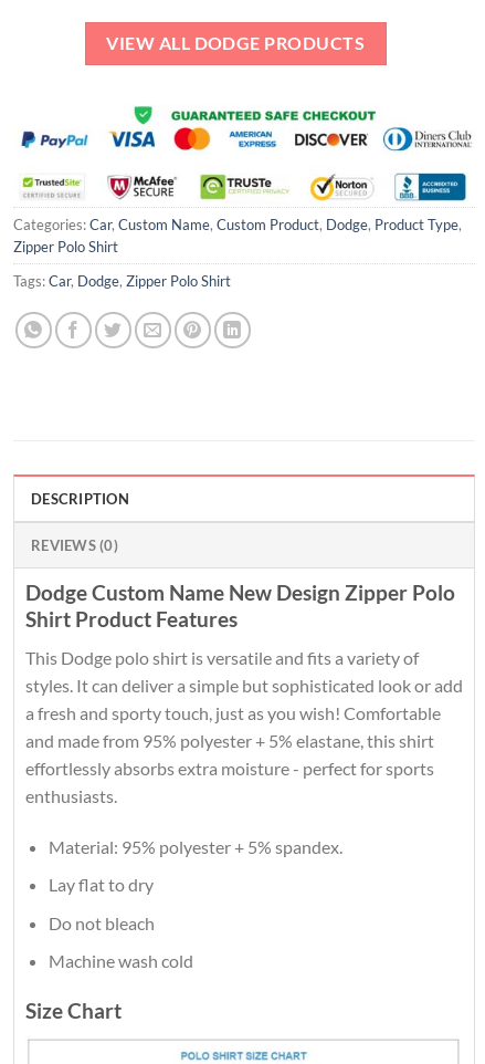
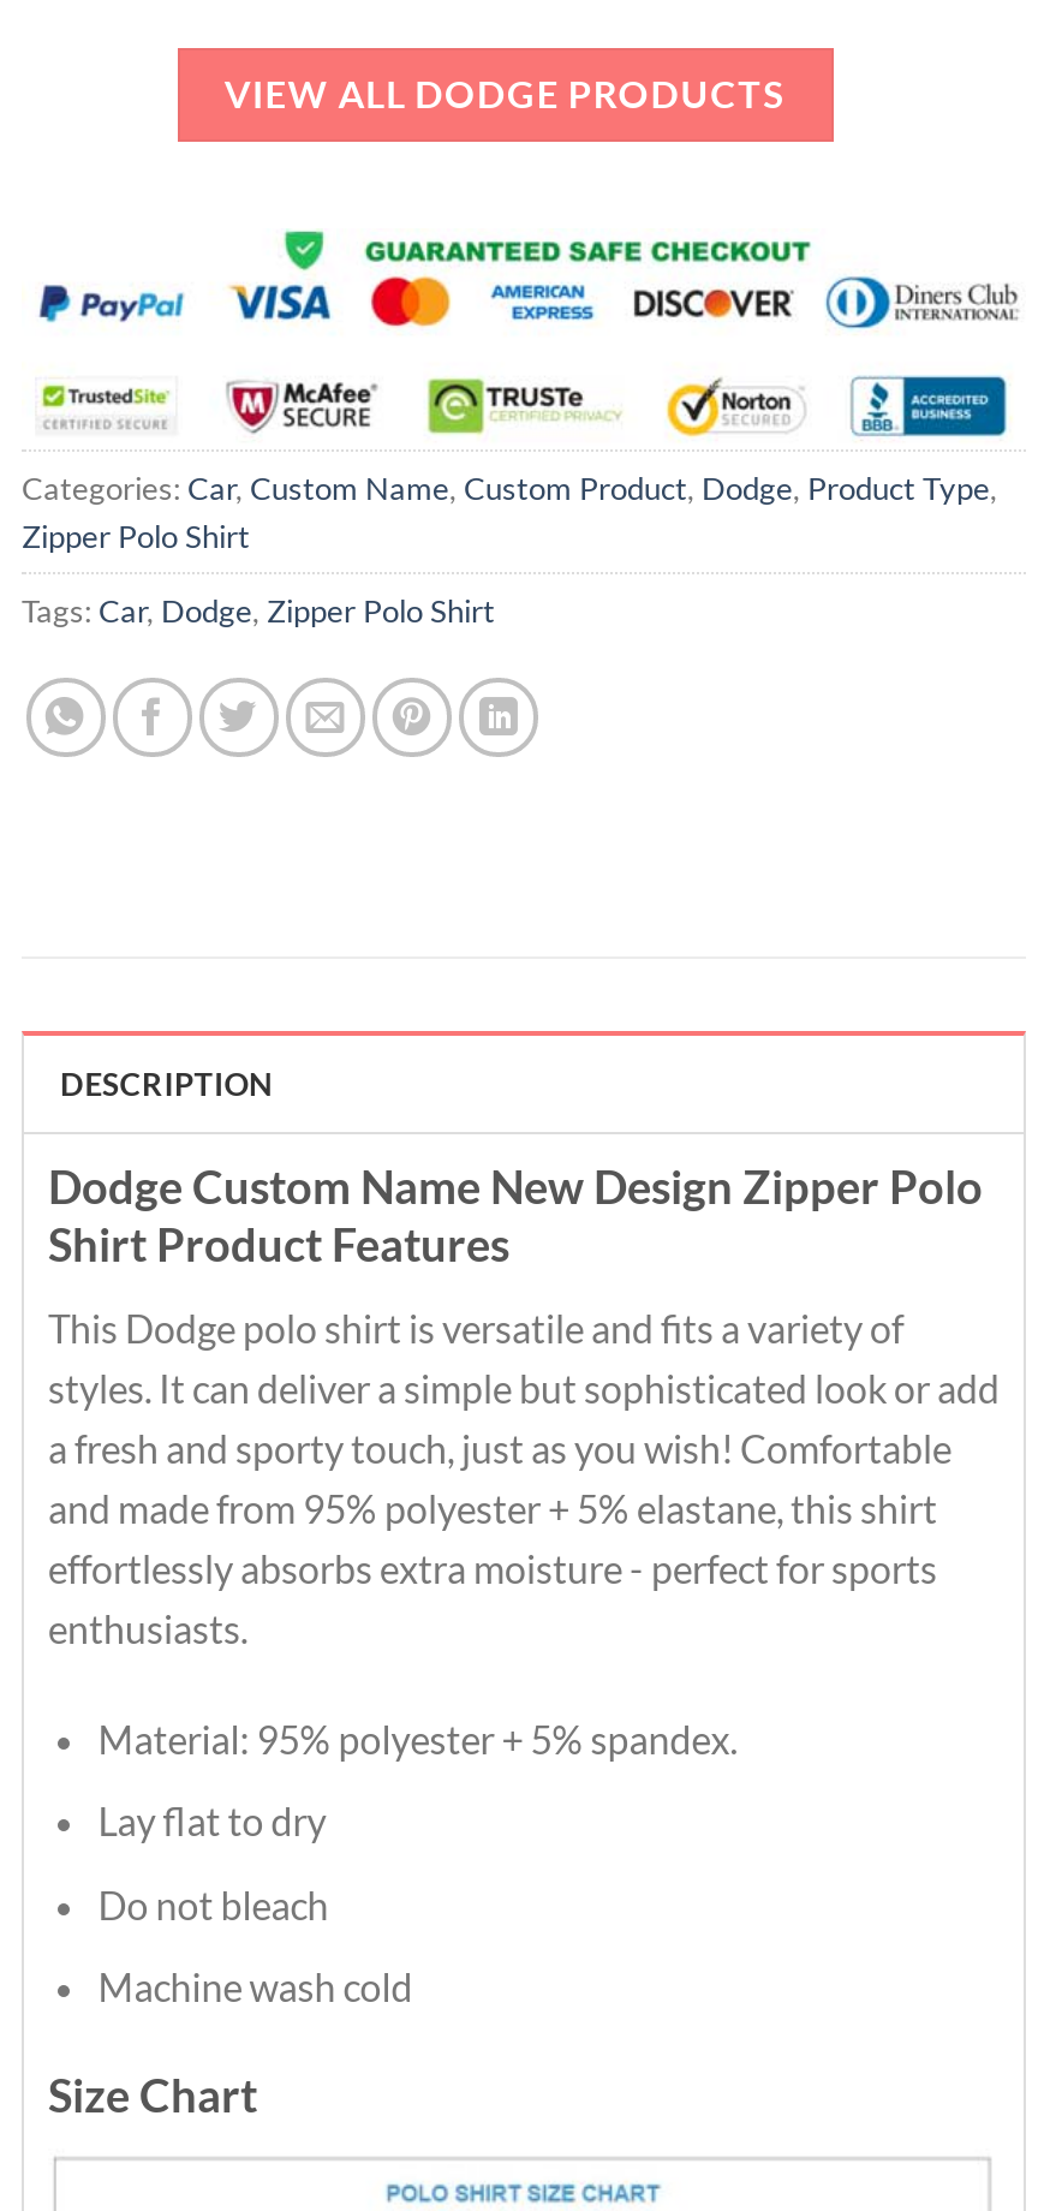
- REVIEWS (0)
